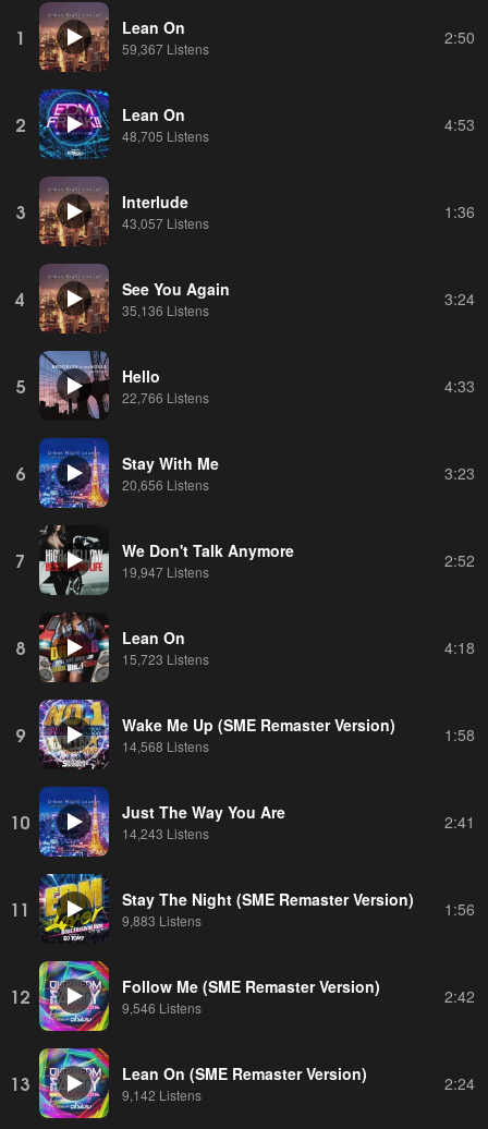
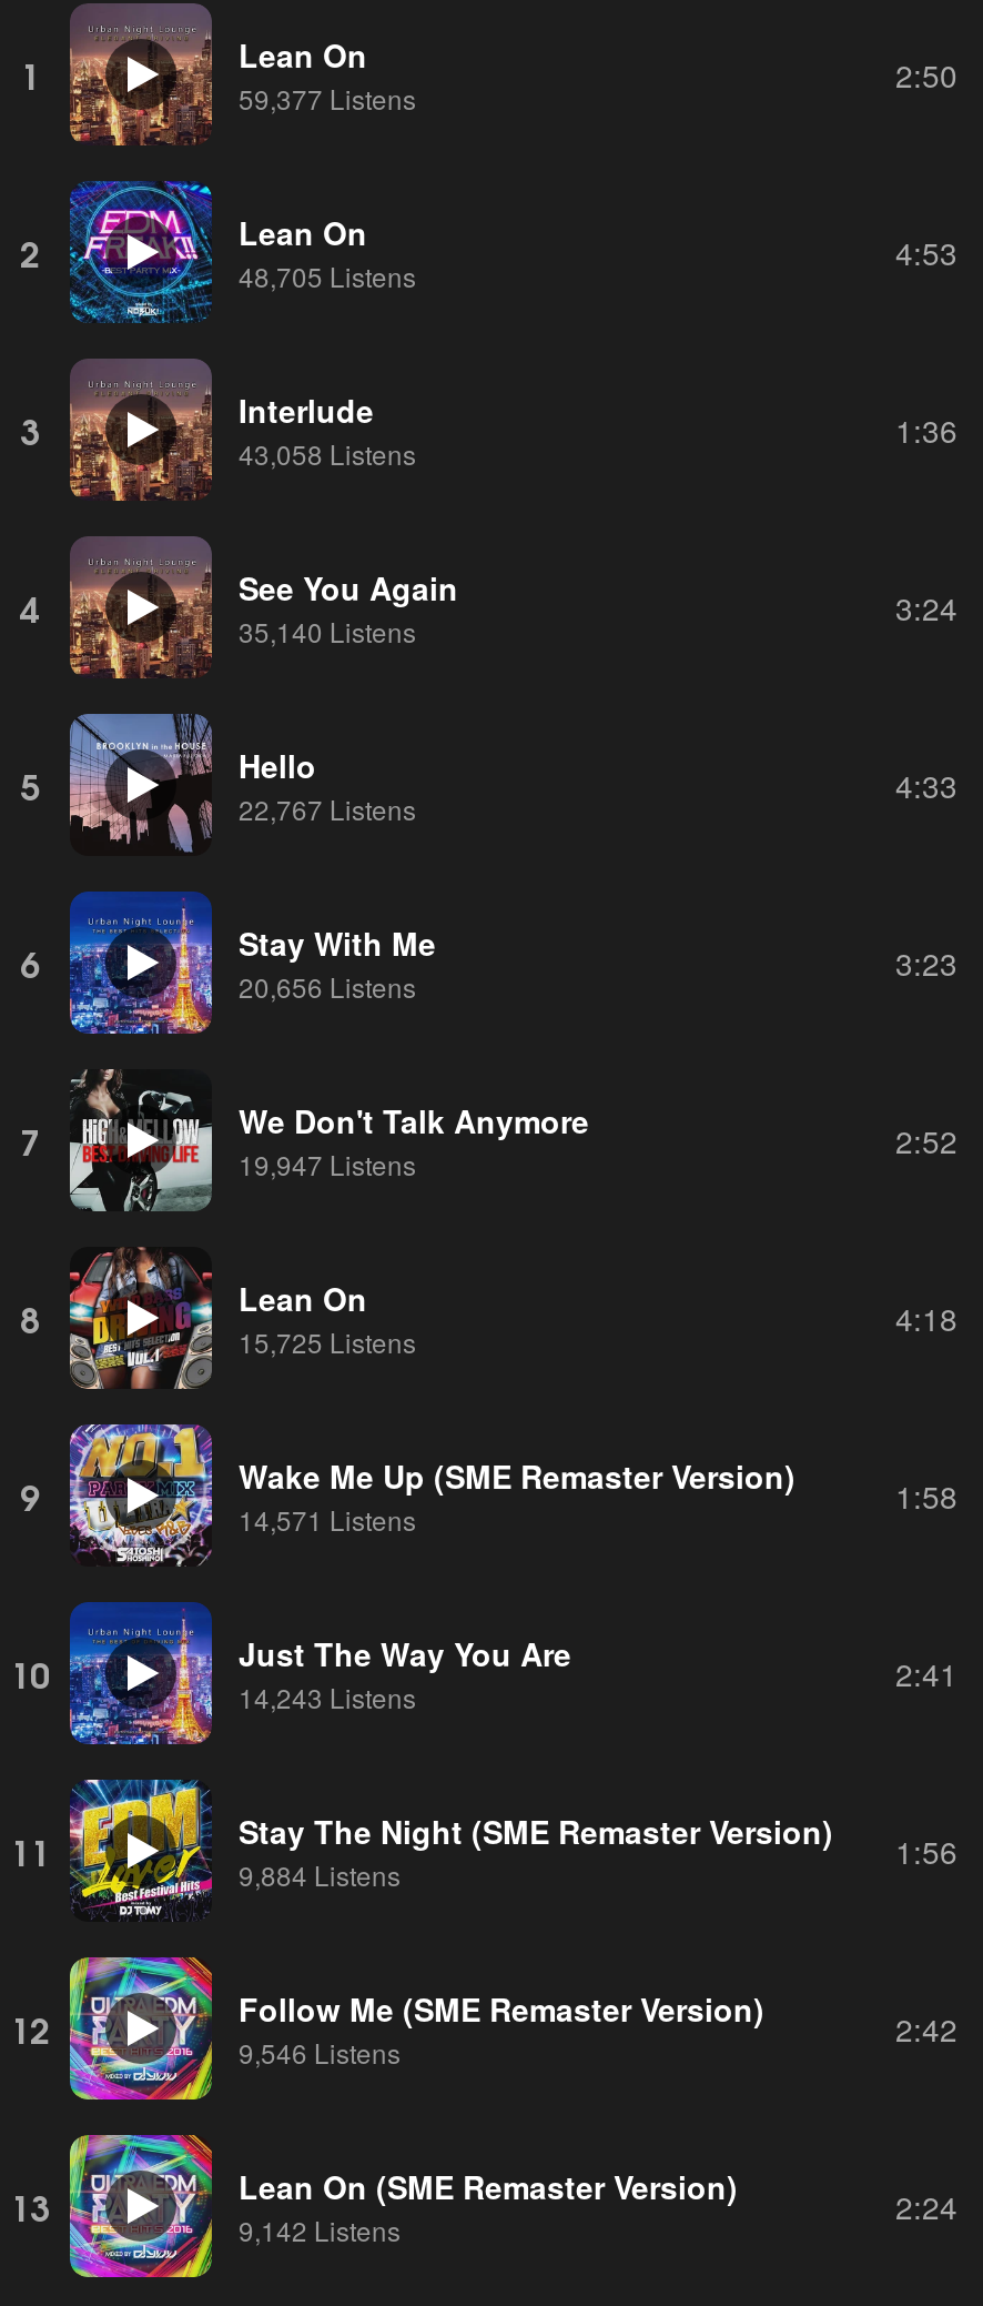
- 59,367 Listens
+ 59,377 Listens

- 43,057 Listens
+ 43,058 Listens

- 35,136 Listens
+ 35,140 Listens

- 22,766 Listens
+ 22,767 Listens

- 15,723 Listens
+ 15,725 Listens

- 14,568 Listens
+ 14,571 Listens

- 9,883 Listens
+ 9,884 Listens
